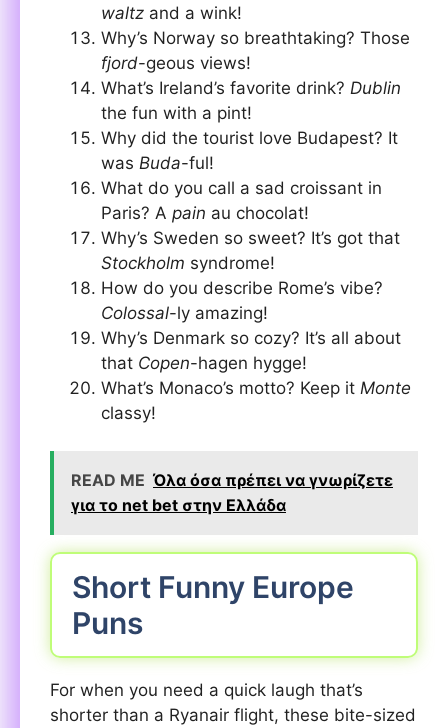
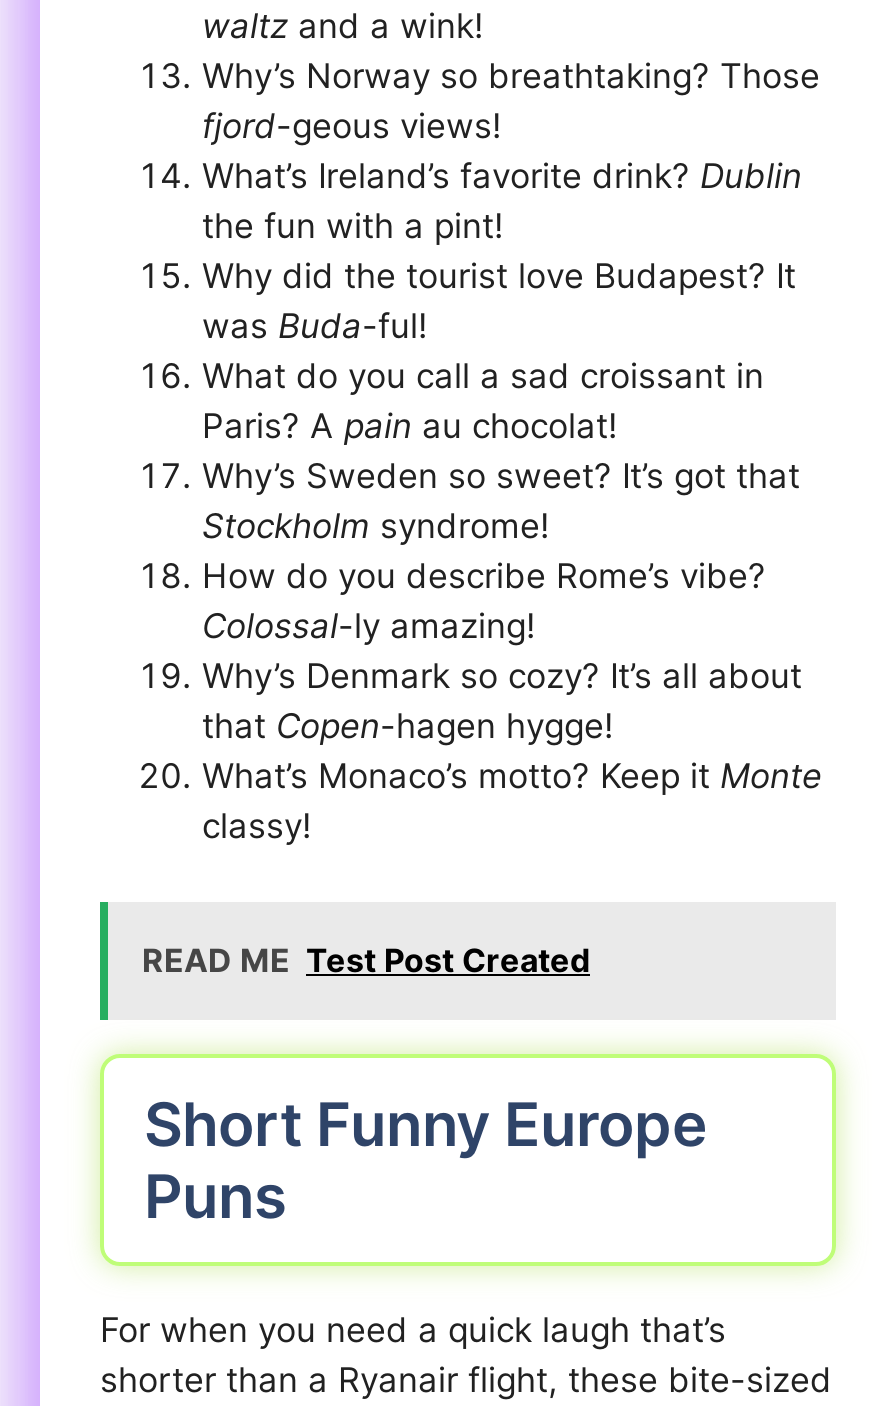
- READ ME Όλα όσα πρέπει να γνωρίζετε
- για το net bet στην Ελλάδα
+ READ ME Test Post Created
